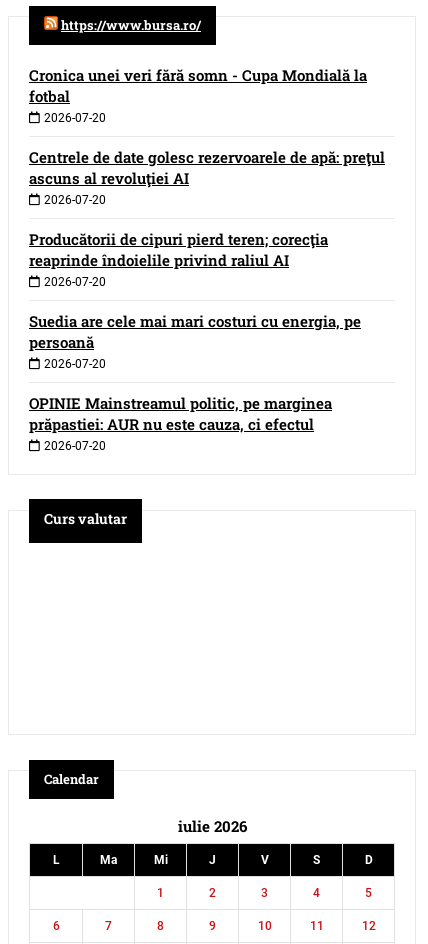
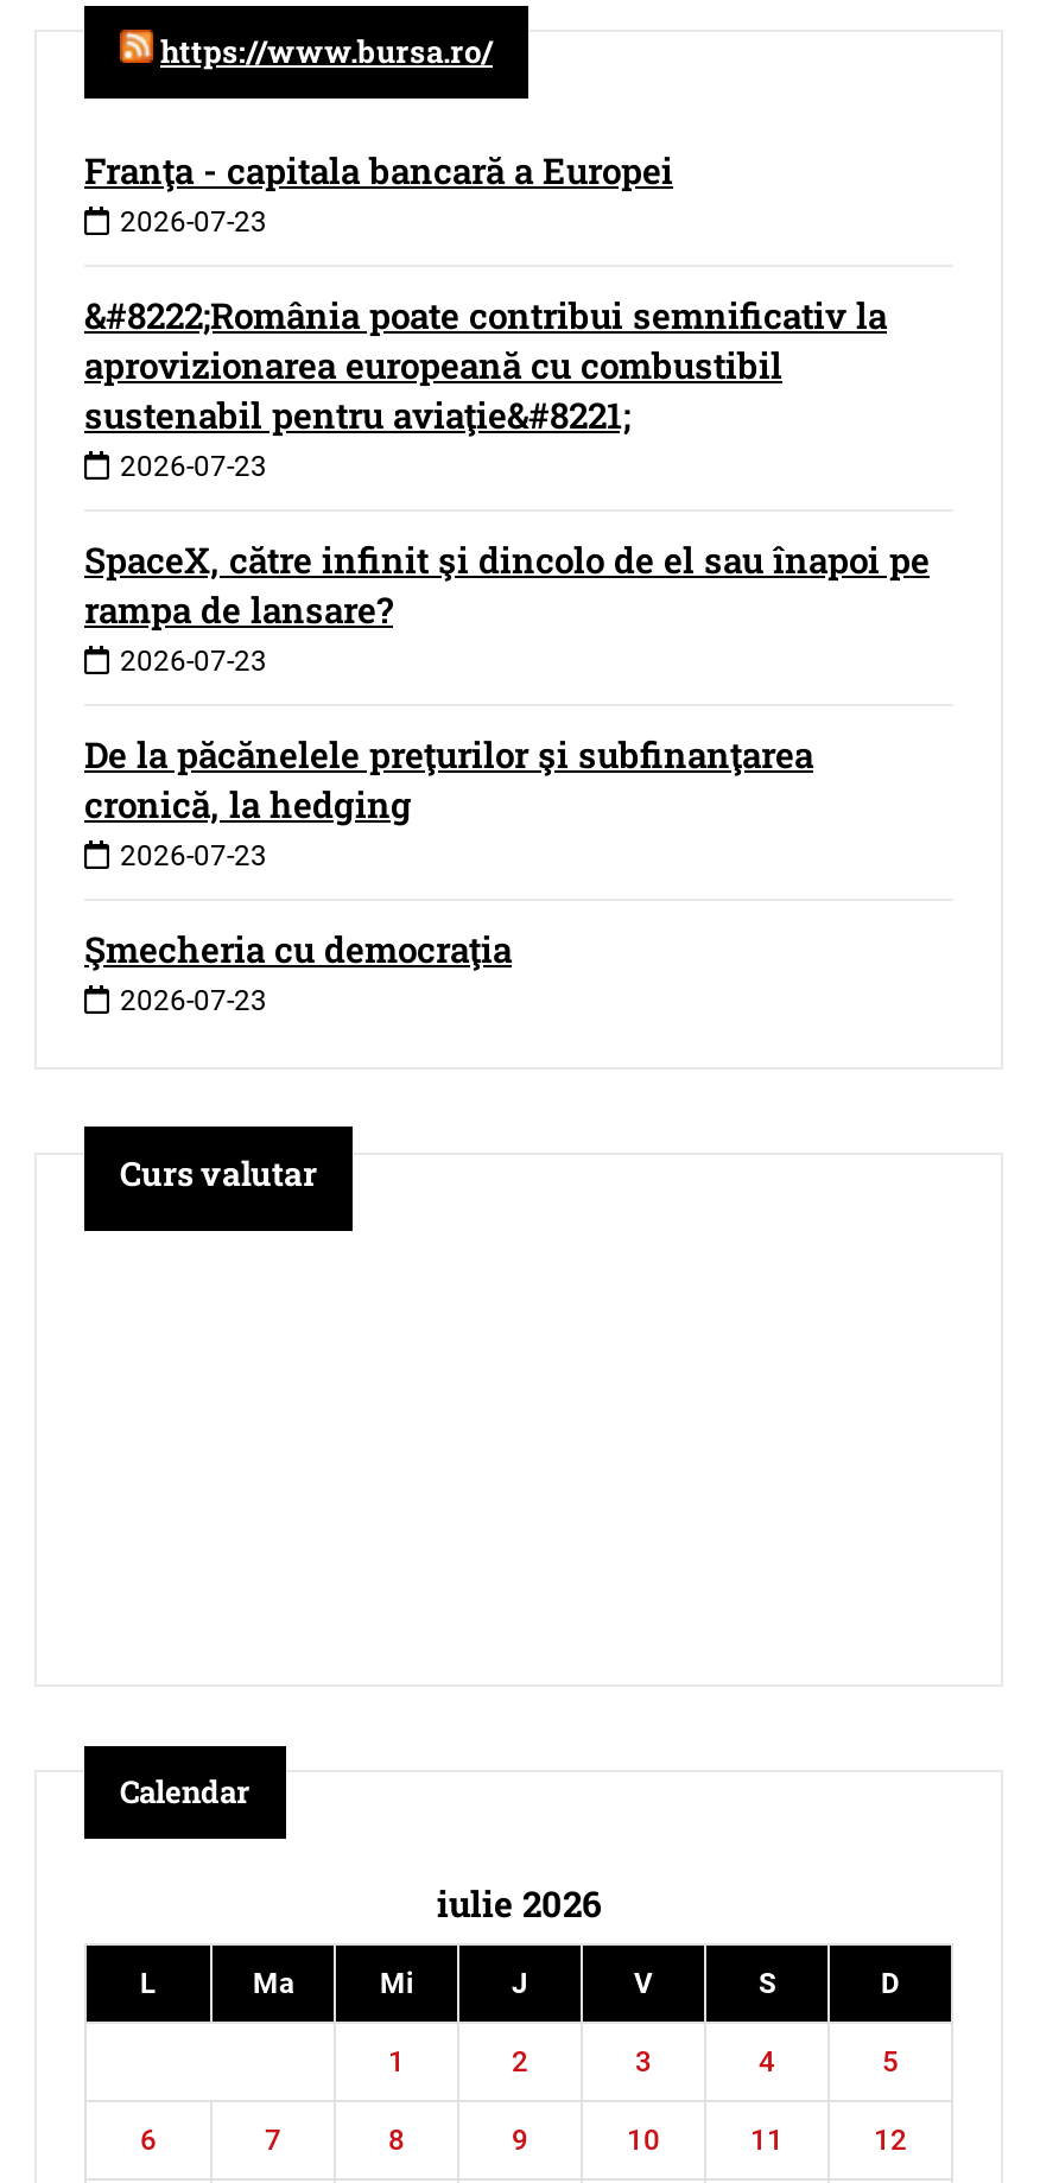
- Cronica unei veri fără somn - Cupa Mondială la
- fotbal
- 2026-07-20
+ Franţa - capitala bancară a Europei
+ 2026-07-23

- Centrele de date golesc rezervoarele de apă: preţul
- ascuns al revoluţiei AI
- 2026-07-20
+ &#8222;România poate contribui semnificativ la
+ aprovizionarea europeană cu combustibil
+ sustenabil pentru aviaţie&#8221;
+ 2026-07-23

- Producătorii de cipuri pierd teren; corecţia
- reaprinde îndoielile privind raliul AI
- 2026-07-20
+ SpaceX, către infinit şi dincolo de el sau înapoi pe
+ rampa de lansare?
+ 2026-07-23

- Suedia are cele mai mari costuri cu energia, pe
- persoană
- 2026-07-20
+ De la păcănelele preţurilor şi subfinanţarea
+ cronică, la hedging
+ 2026-07-23

- OPINIE Mainstreamul politic, pe marginea
- prăpastiei: AUR nu este cauza, ci efectul
- 2026-07-20
+ Şmecheria cu democraţia
+ 2026-07-23
